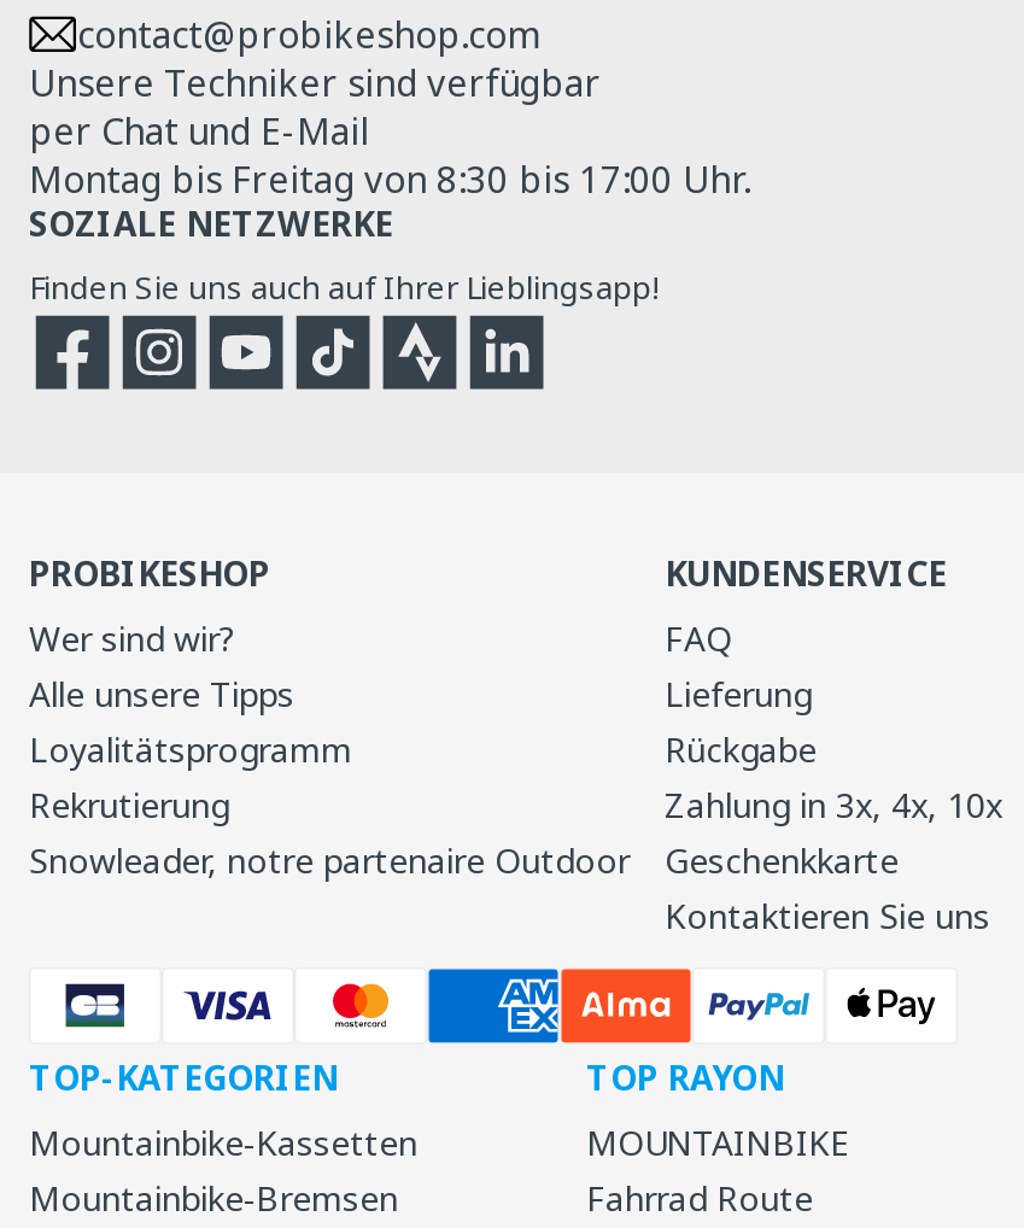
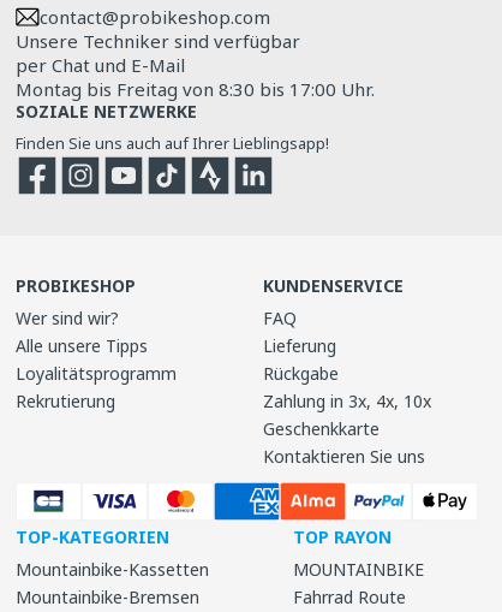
- Snowleader, notre partenaire Outdoor
